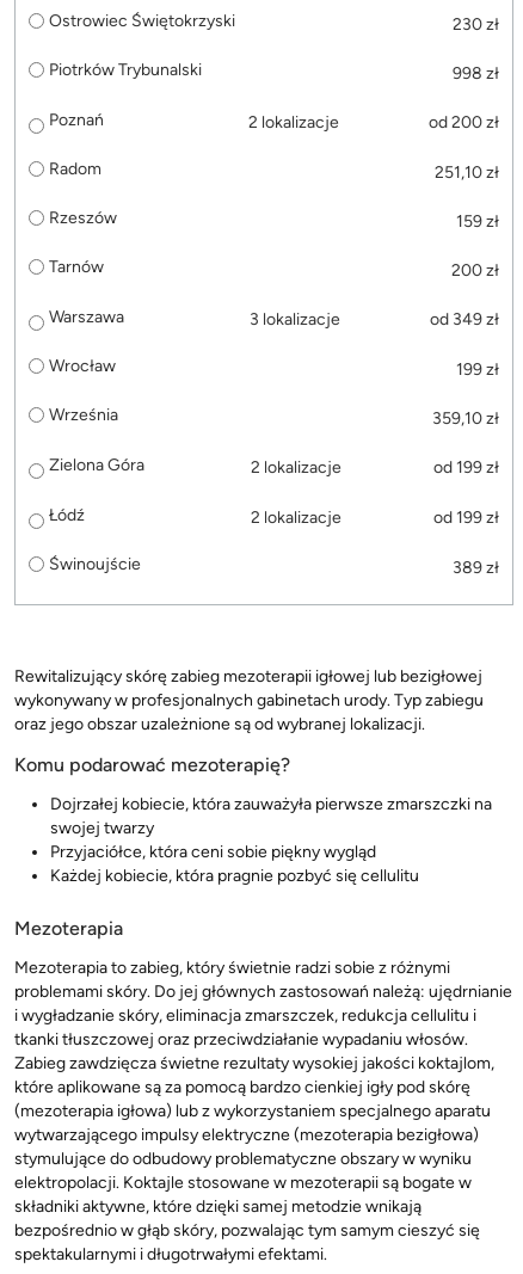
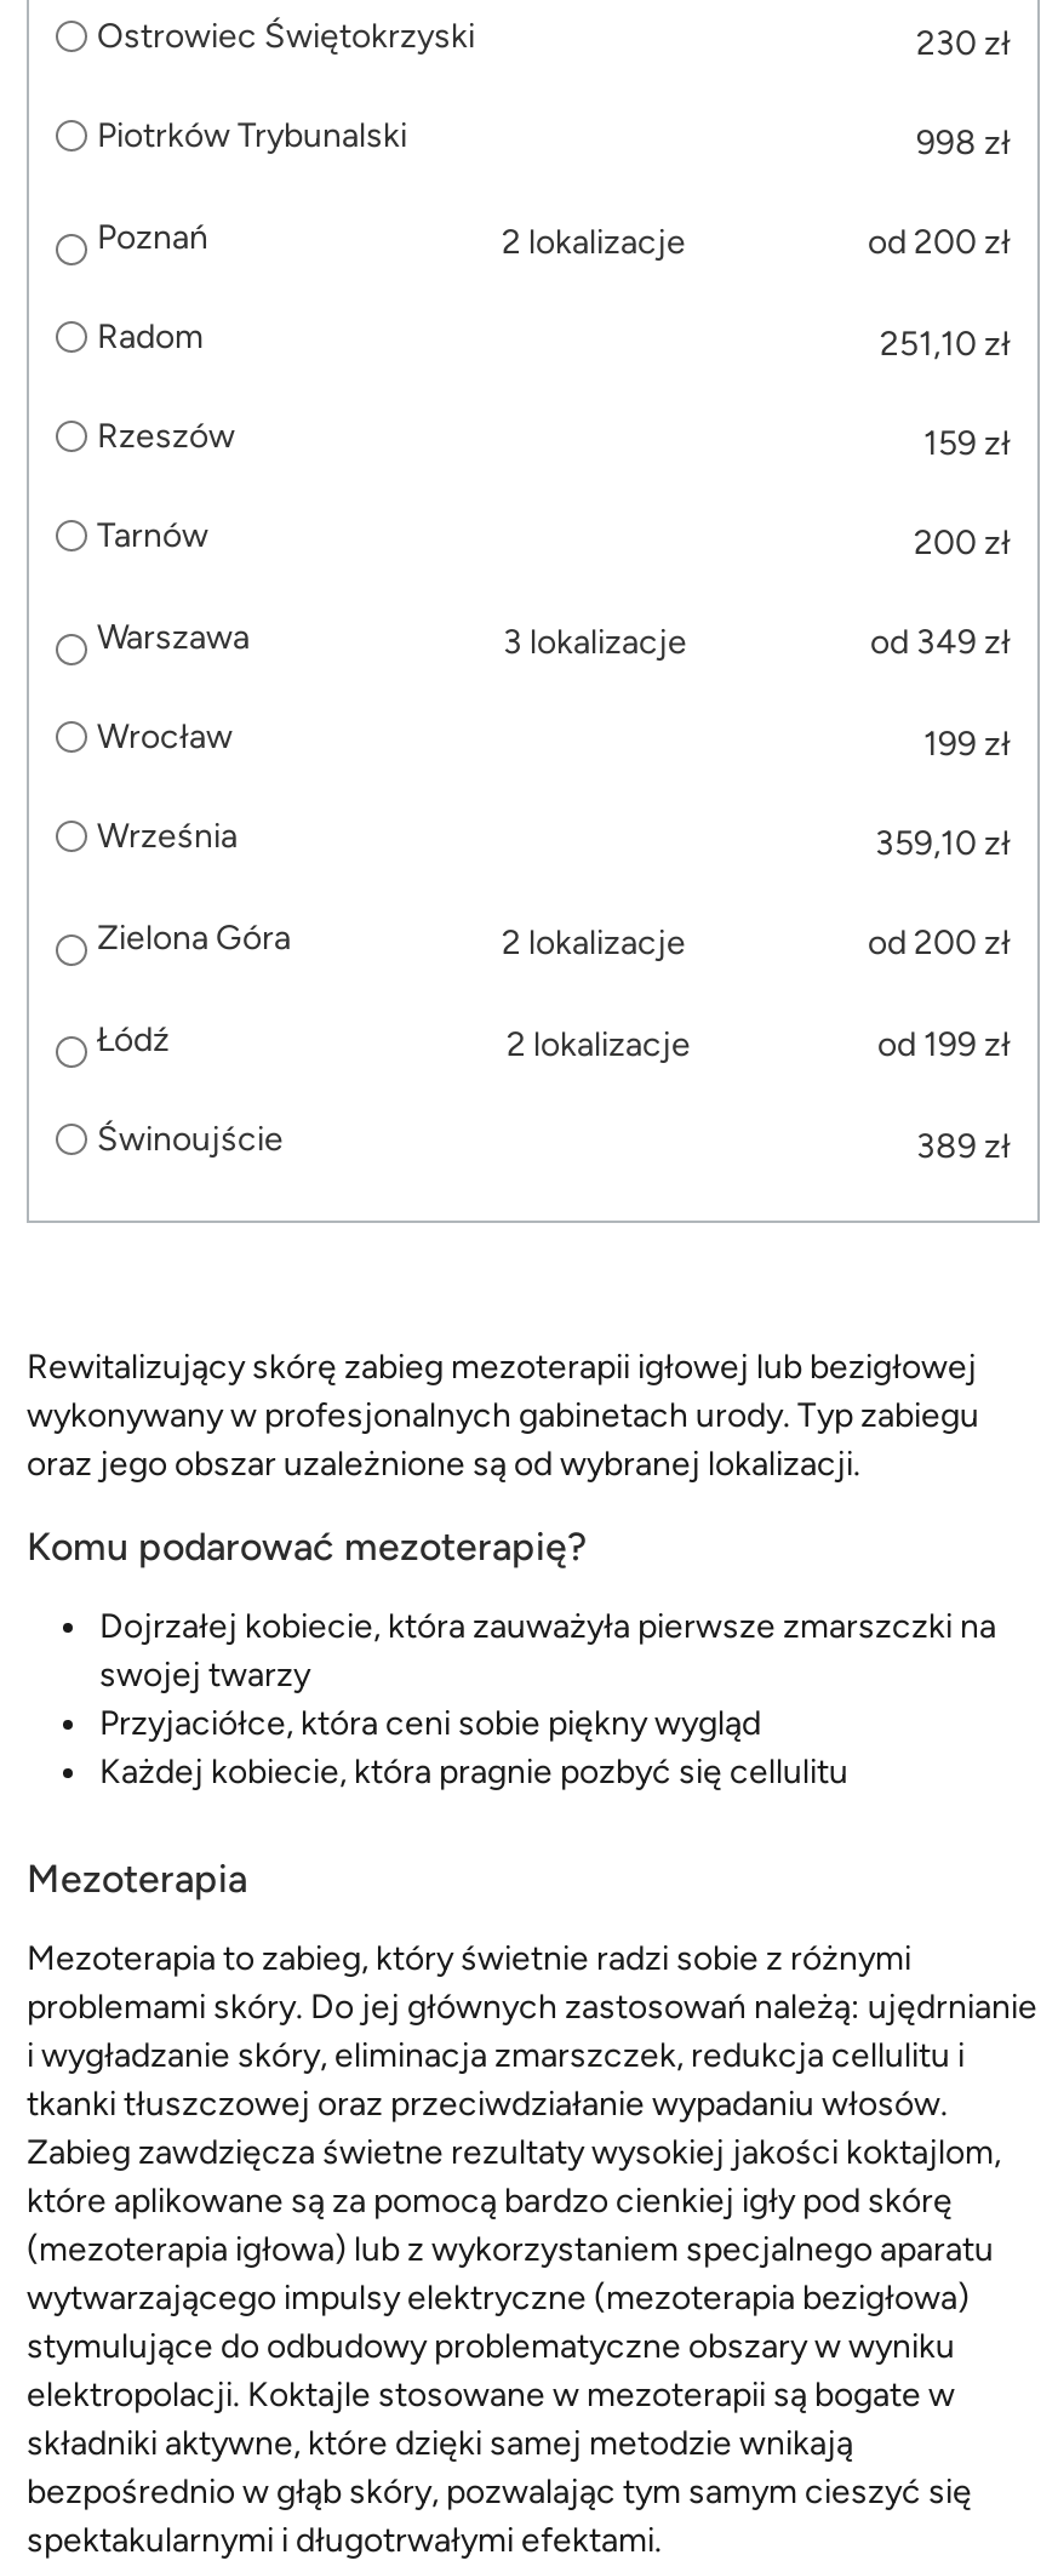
- od 199 zł
+ od 200 zł
